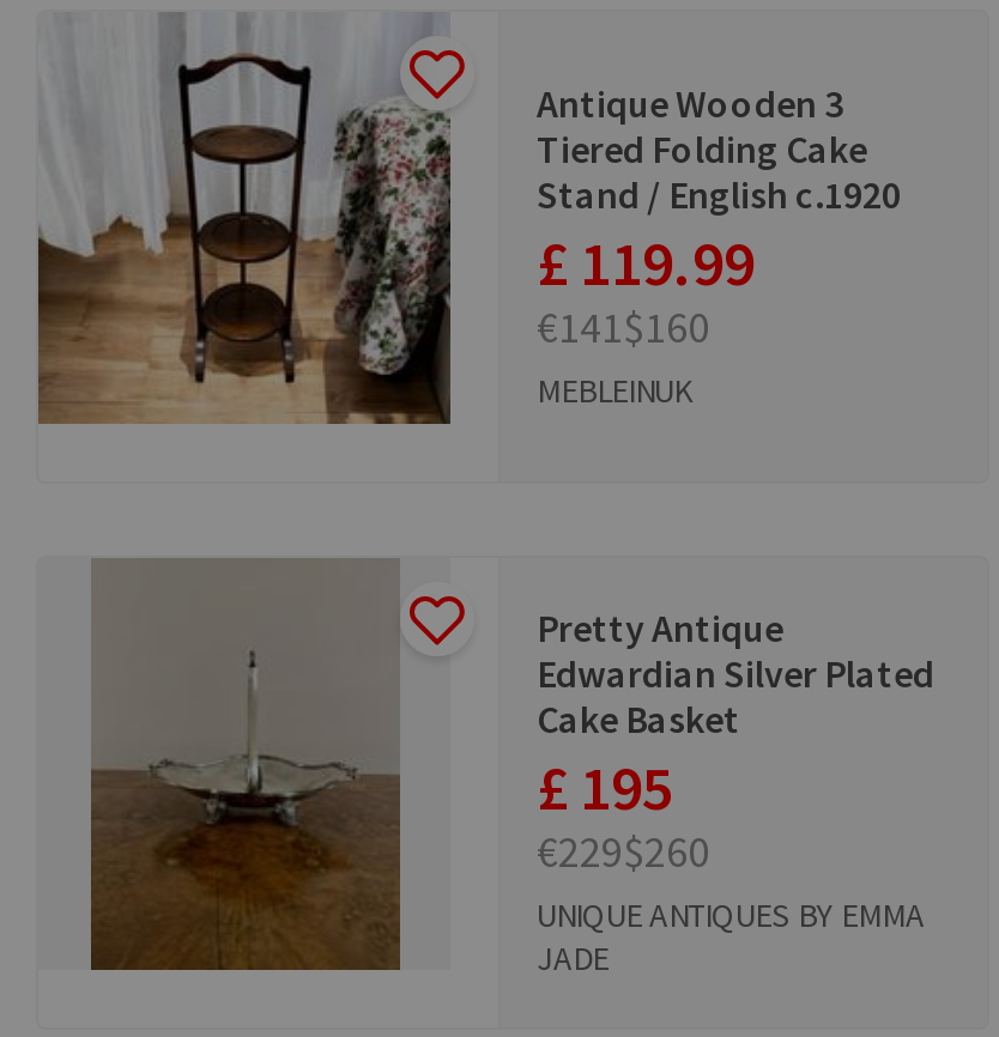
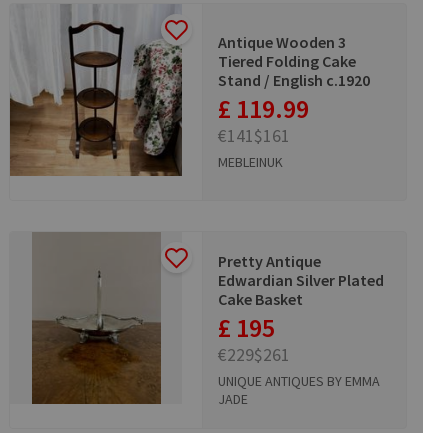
- €141$160
+ €141$161

- €229$260
+ €229$261
